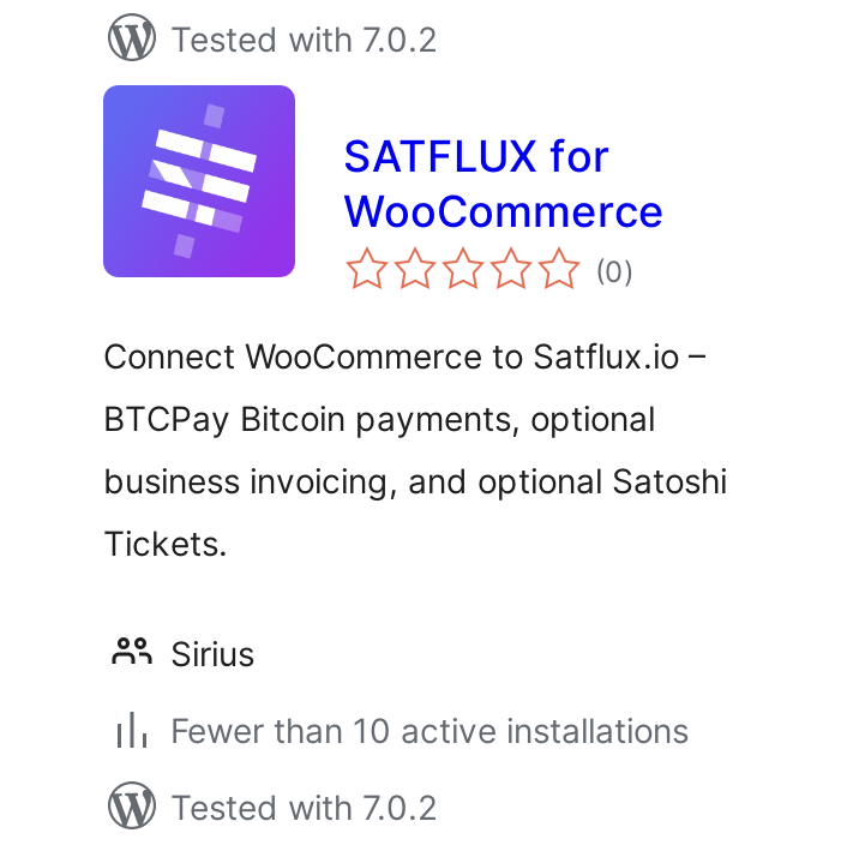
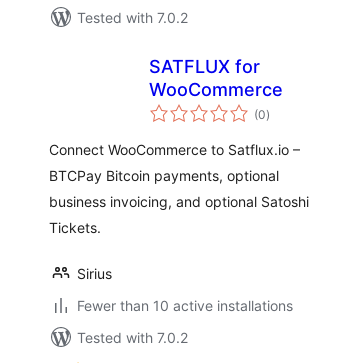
- [image]
